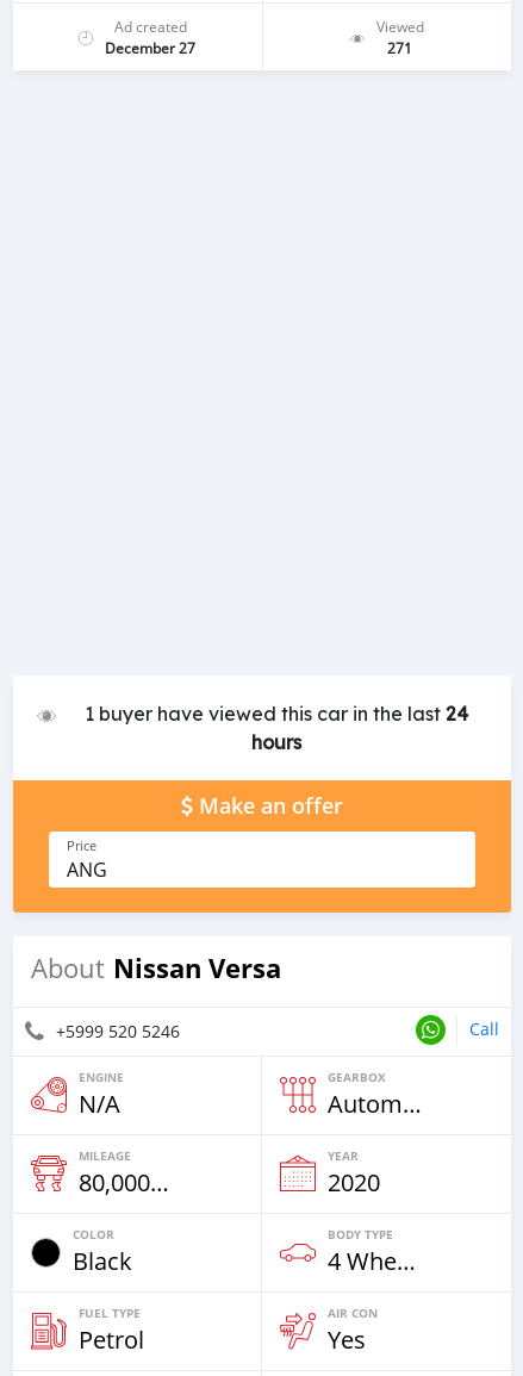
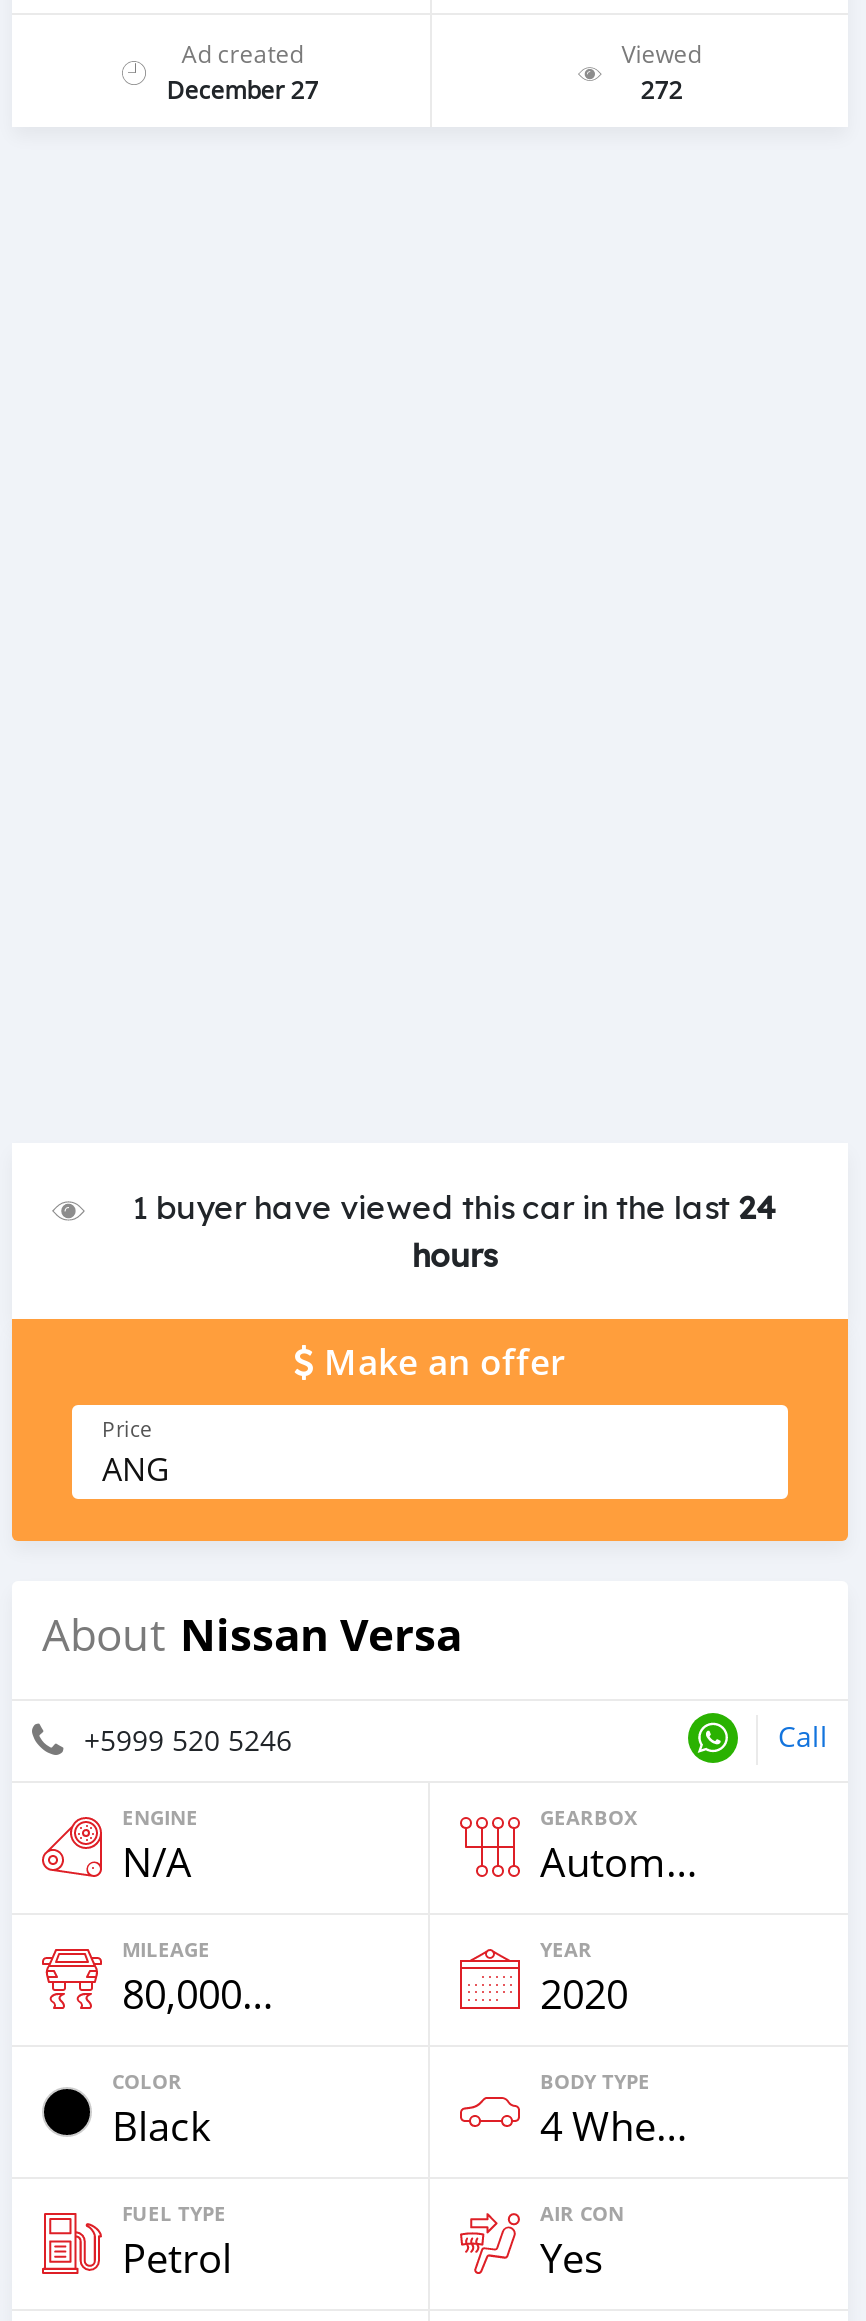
- 271
+ 272
